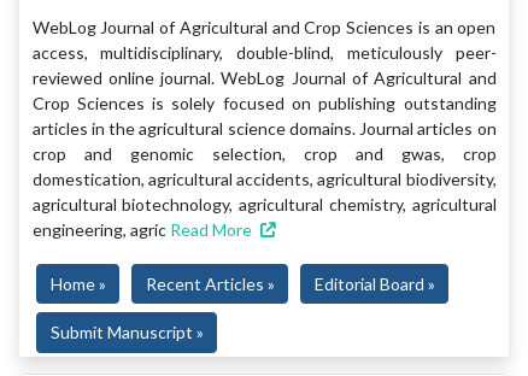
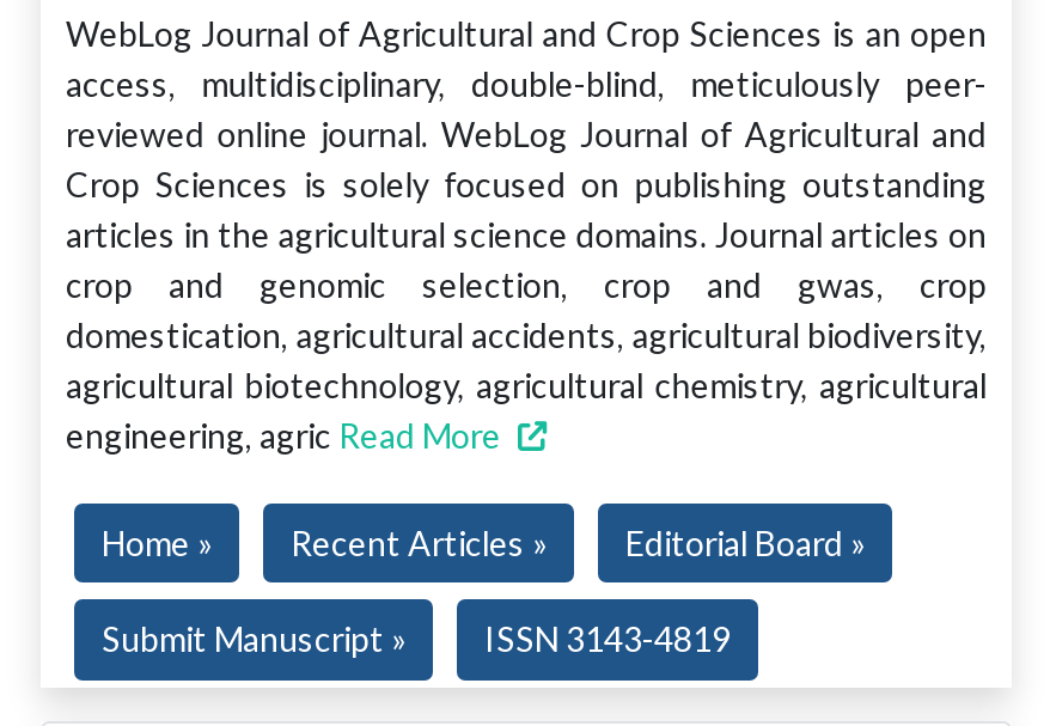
+ ISSN 3143-4819
